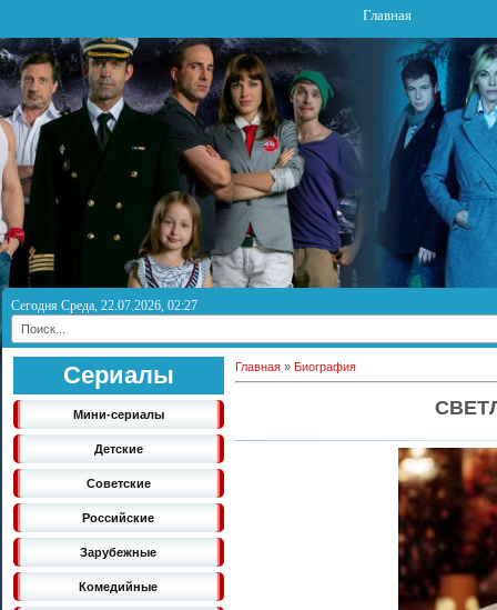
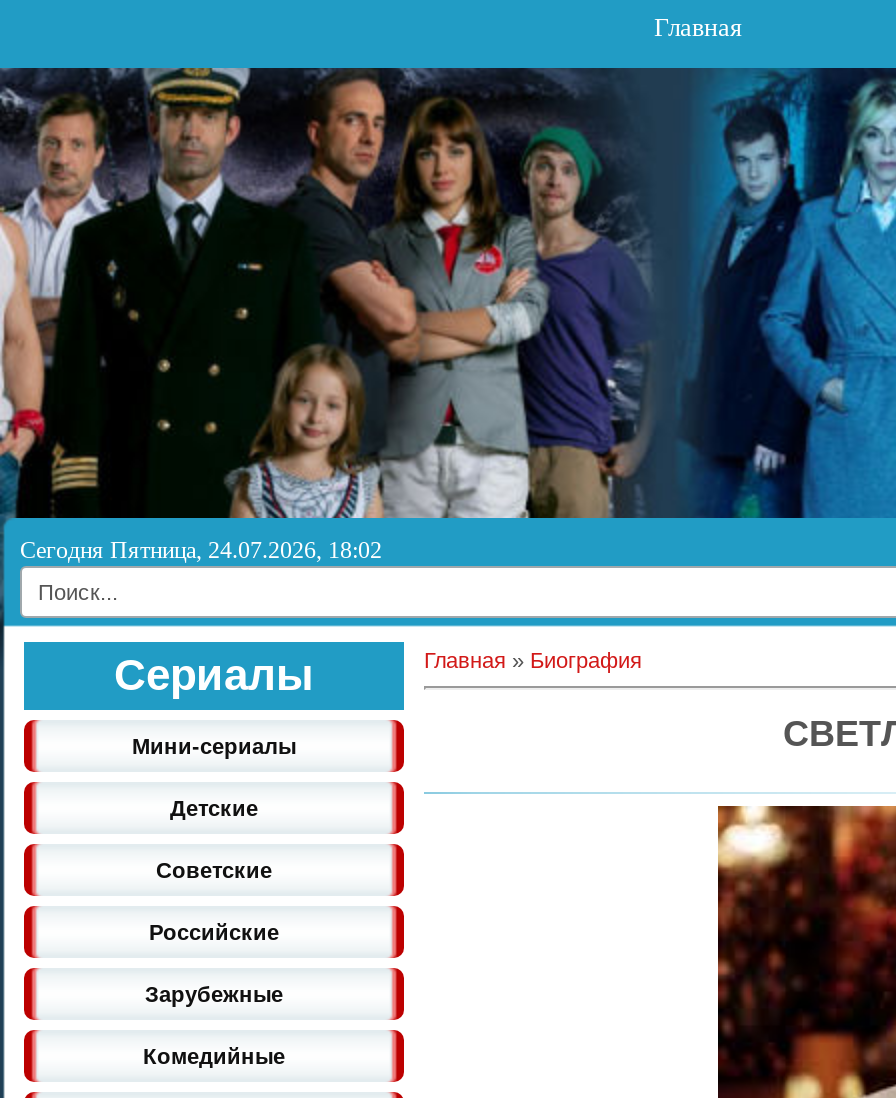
- Сегодня Среда, 22.07.2026, 02:27
+ Сегодня Пятница, 24.07.2026, 18:02
